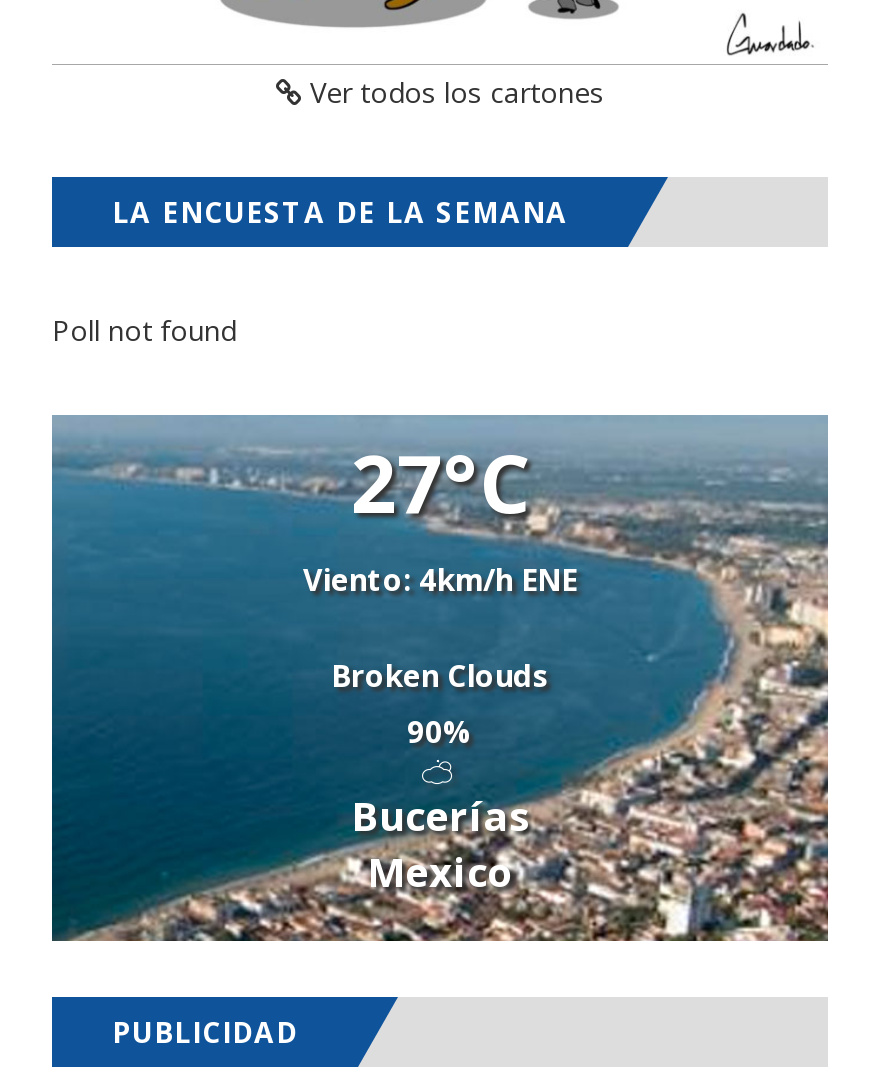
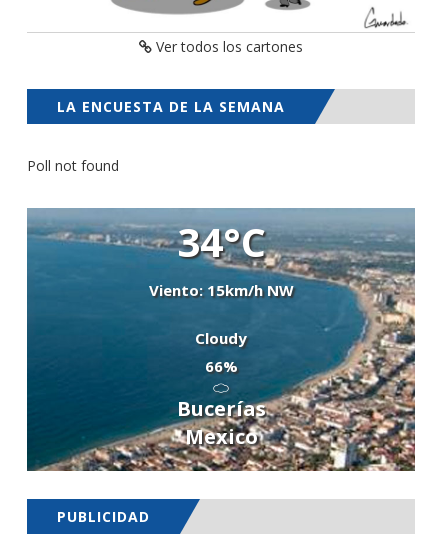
- 27°C
- Viento: 4km/h ENE
+ 34°C
+ Viento: 15km/h NW

- Broken Clouds
- 90%
+ Cloudy
+ 66%
